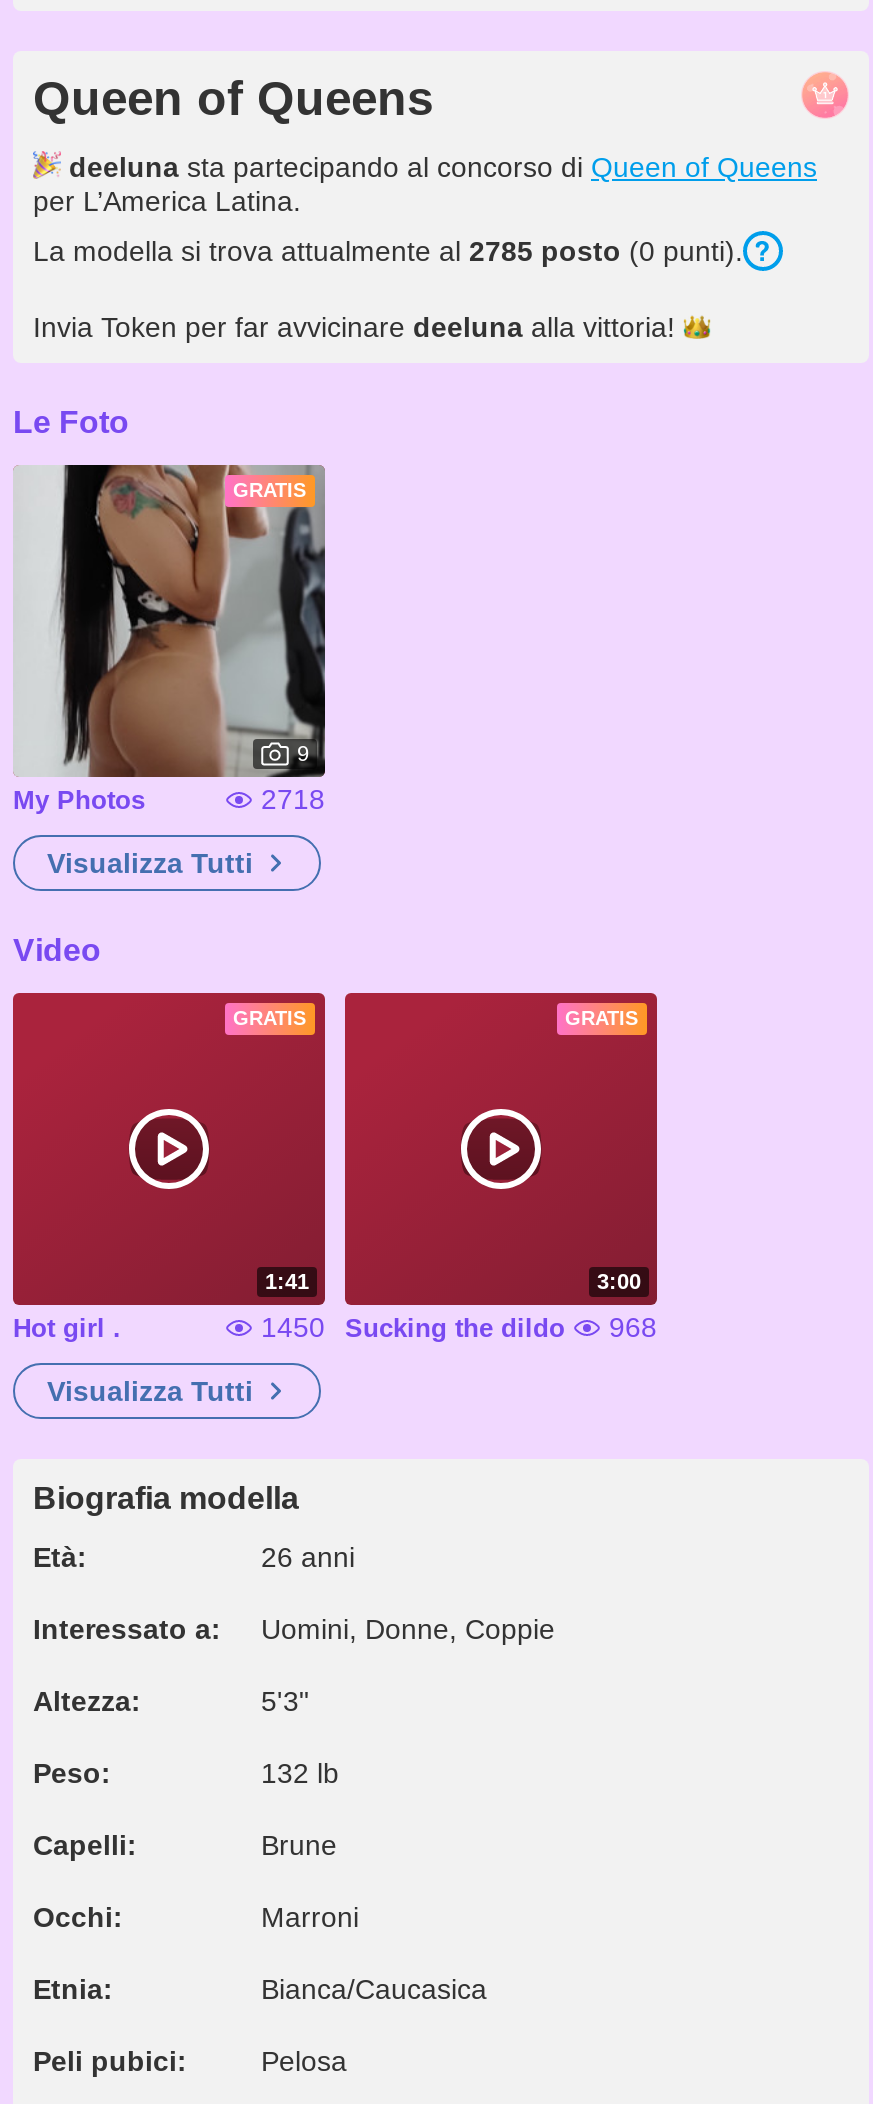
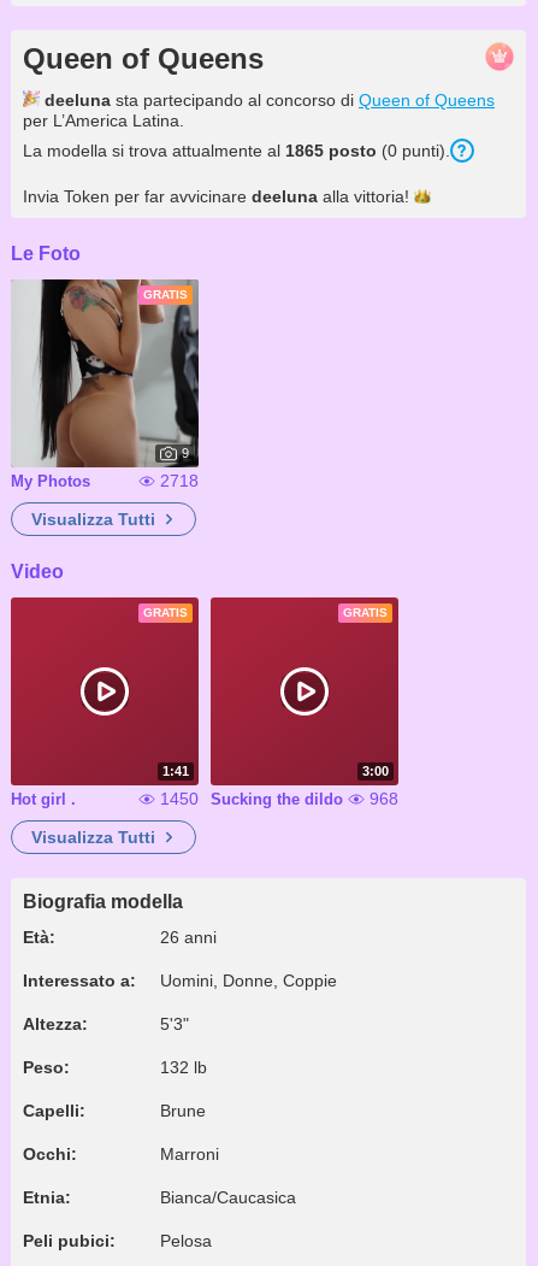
- La modella si trova attualmente al 2785 posto (0 punti).
+ La modella si trova attualmente al 1865 posto (0 punti).
